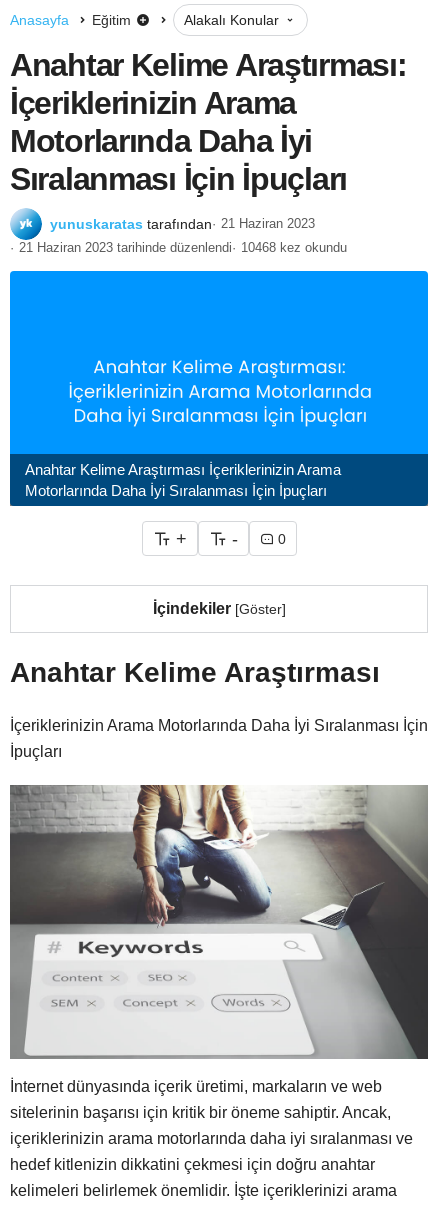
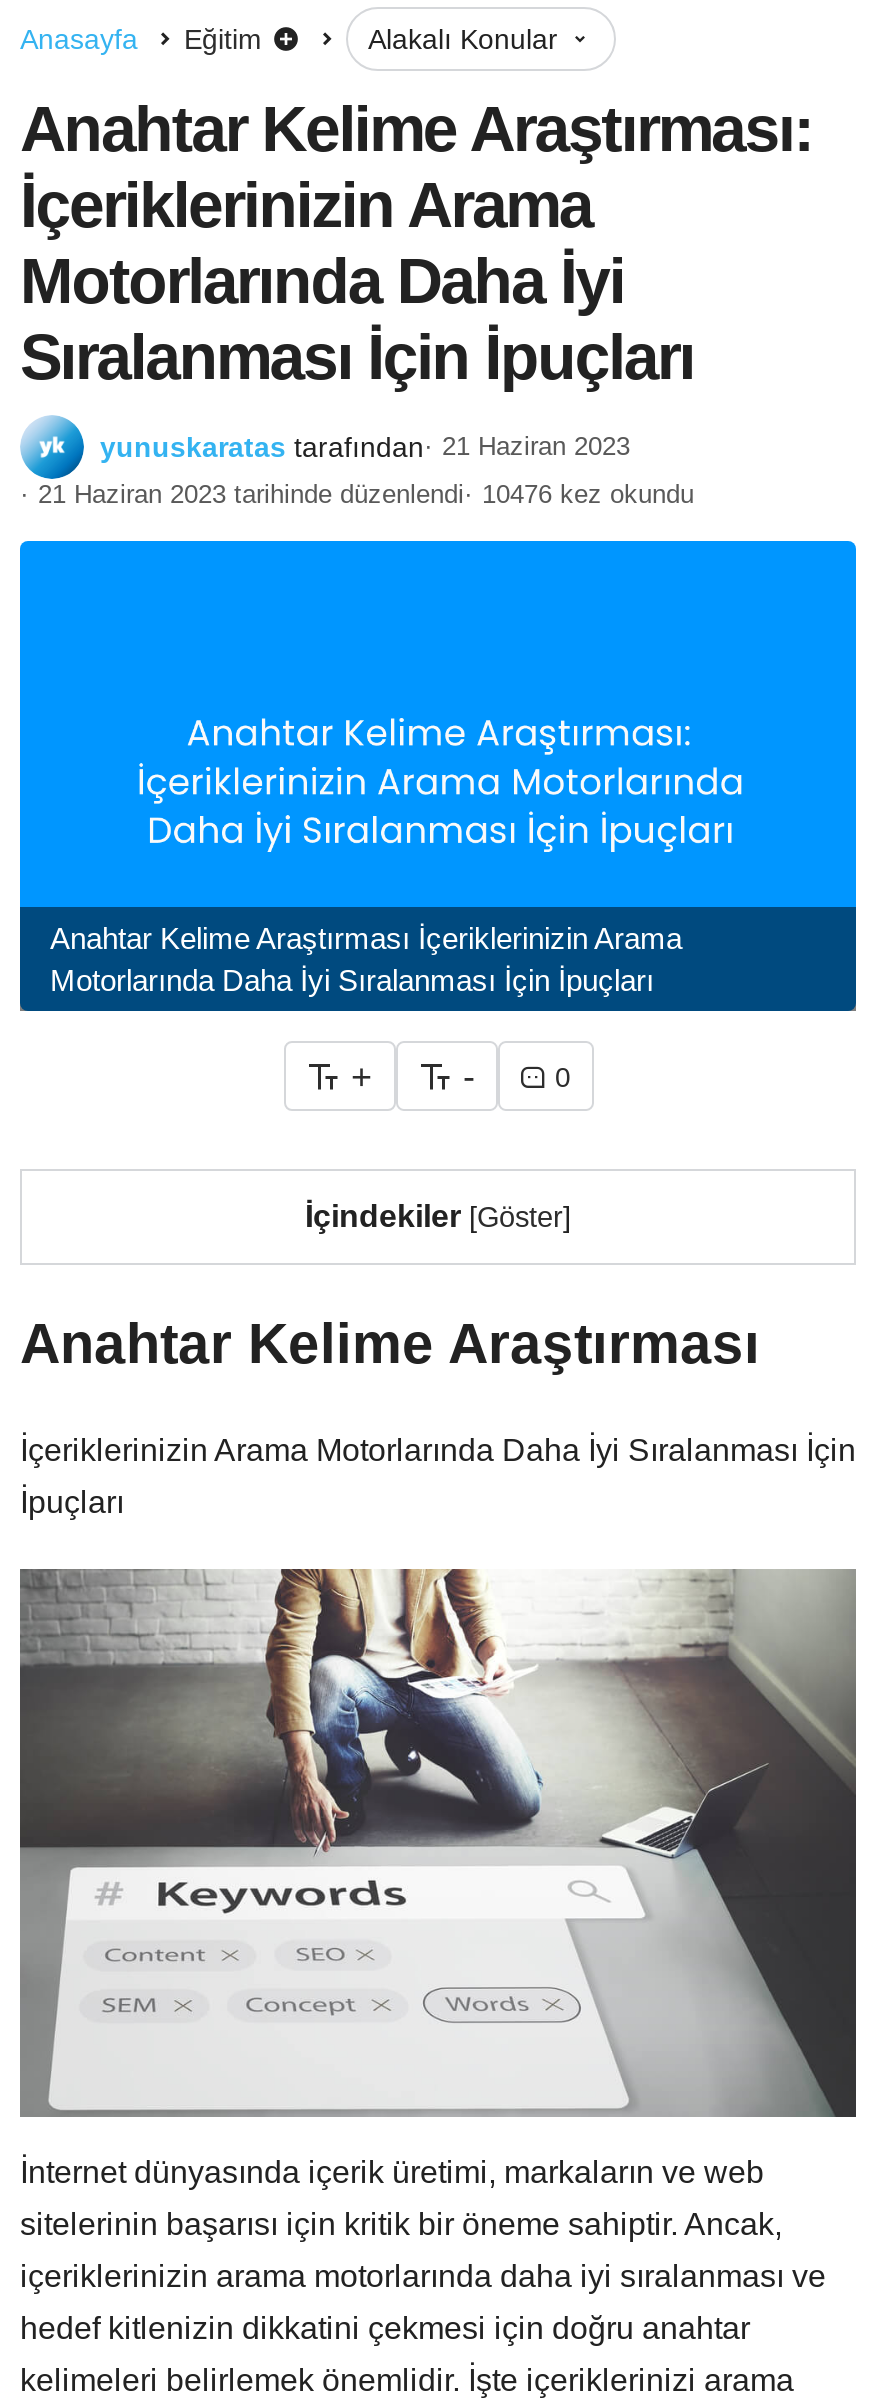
- 21 Haziran 2023 tarihinde düzenlendi 10468 kez okundu
+ 21 Haziran 2023 tarihinde düzenlendi 10476 kez okundu
